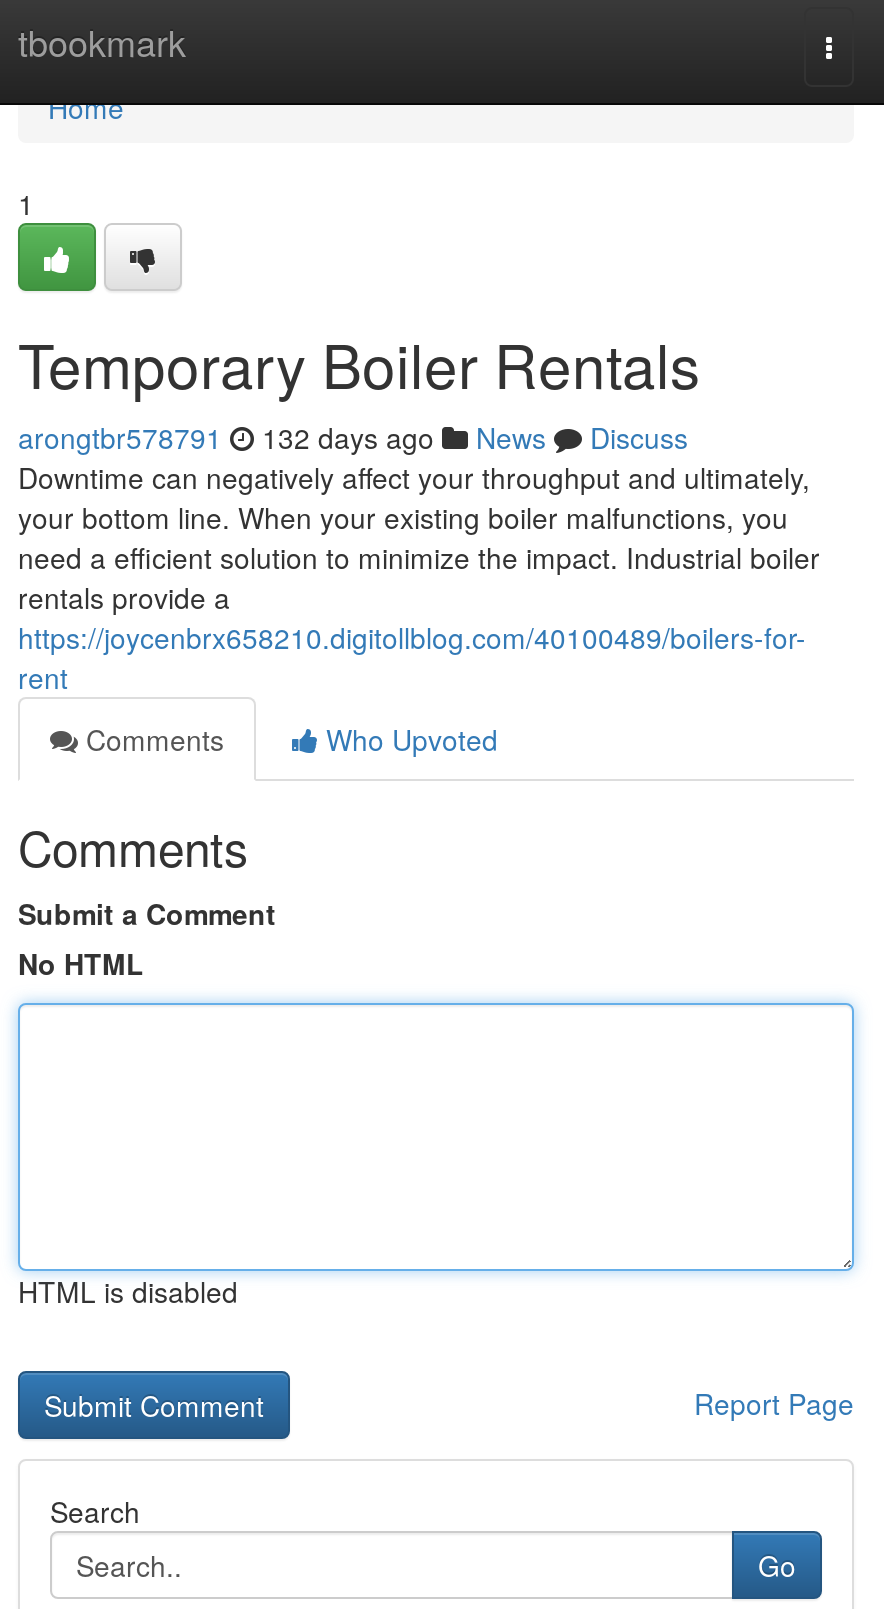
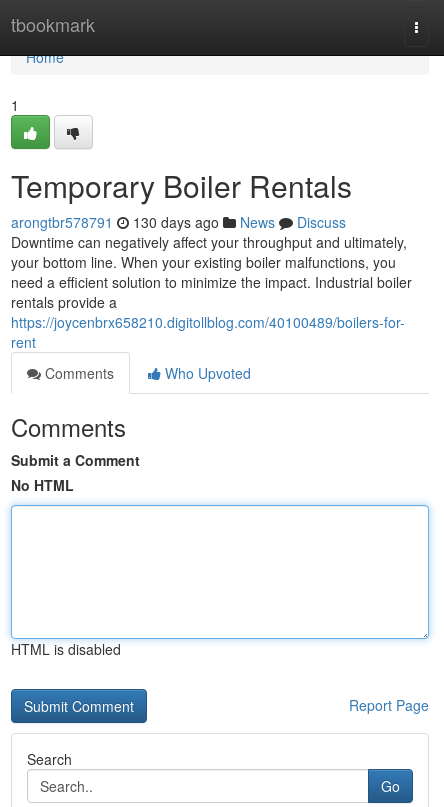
- arongtbr578791 132 days ago News Discuss
+ arongtbr578791 130 days ago News Discuss
